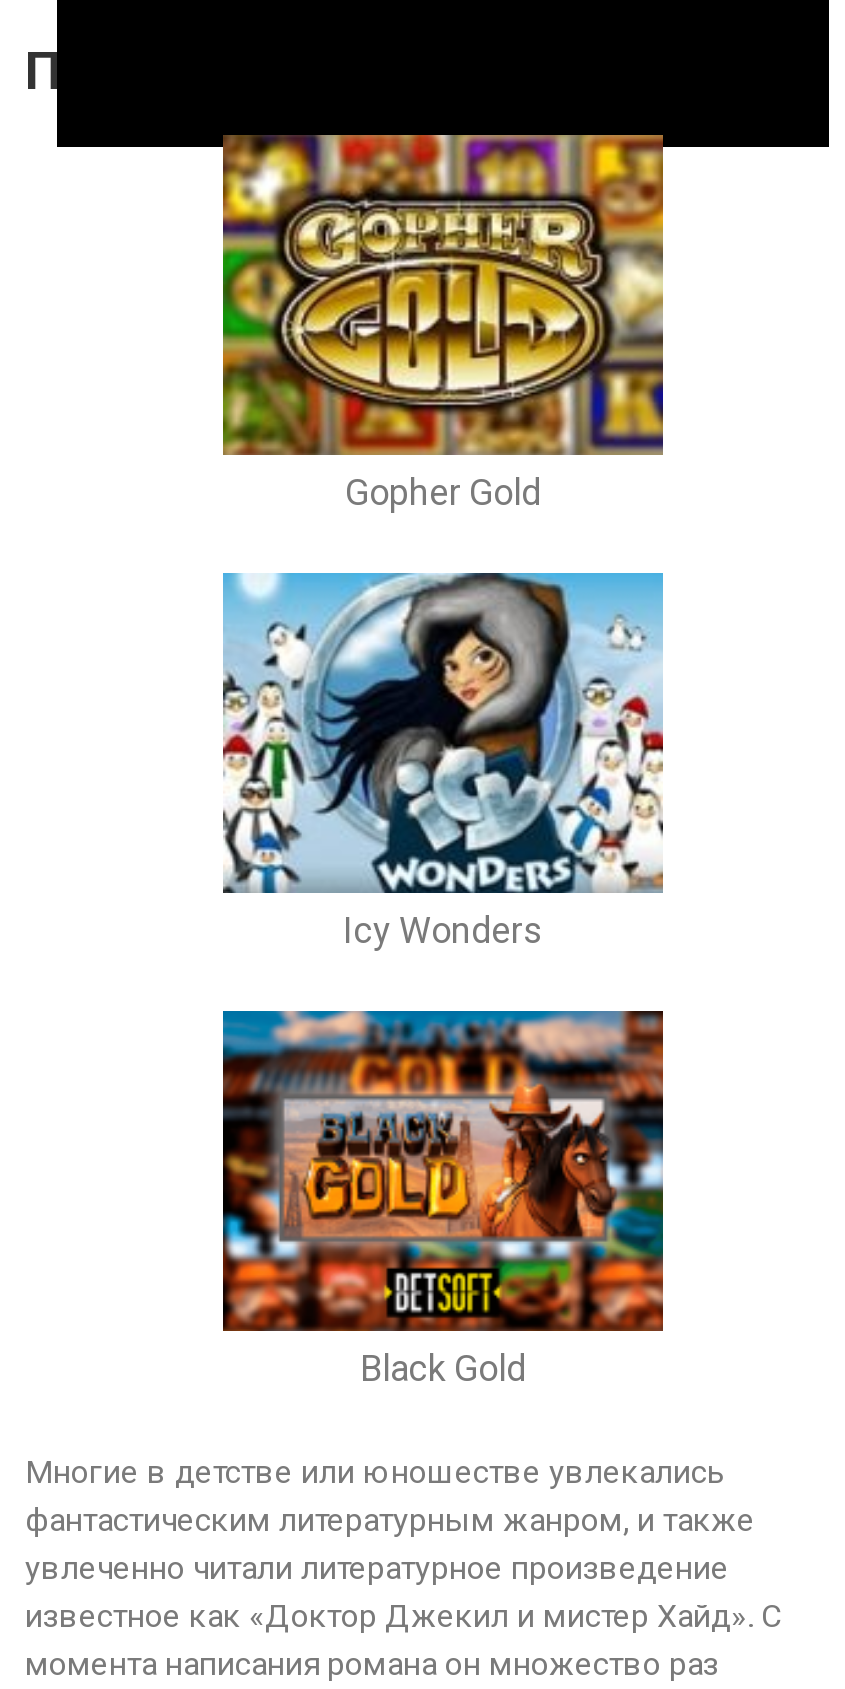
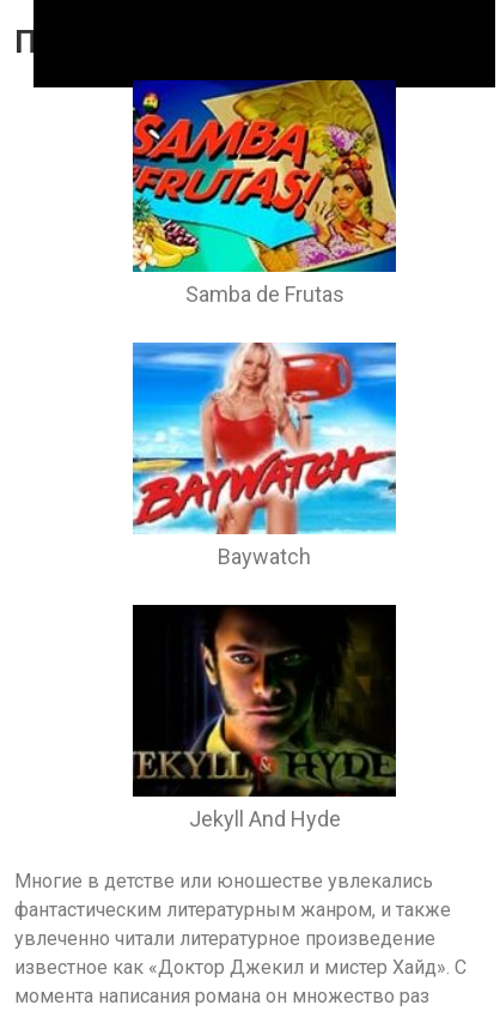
- [image]
- Gopher Gold
+ [image]
+ Samba de Frutas

- [image]
- Icy Wonders
+ [image]
+ Baywatch

- [image]
- Black Gold
+ [image]
+ Jekyll And Hyde
